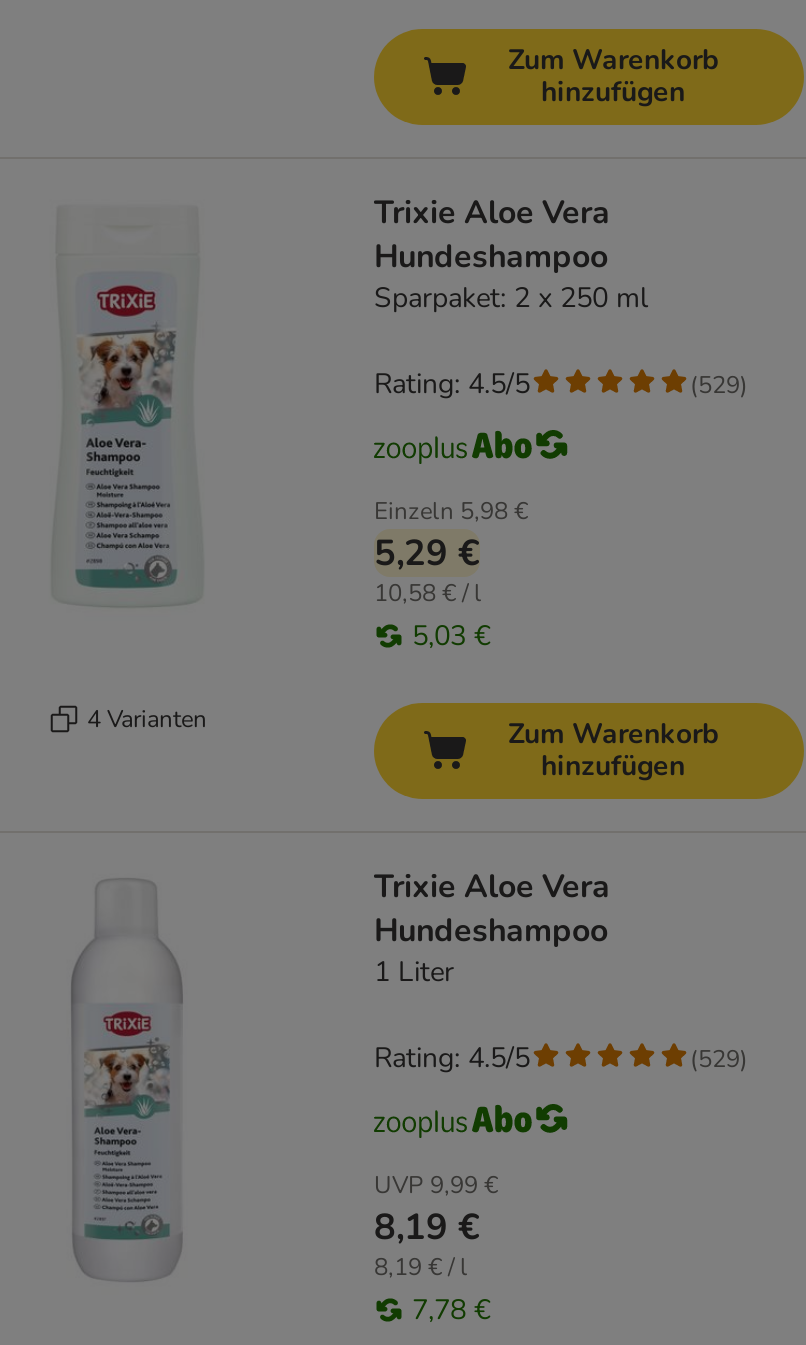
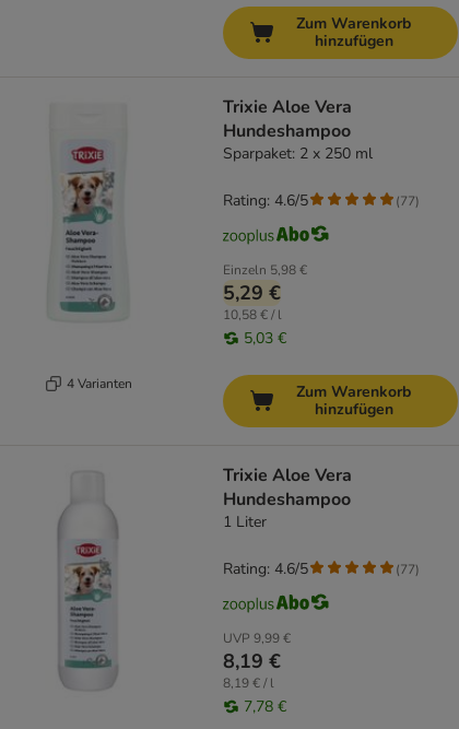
- Rating: 4.5/5
+ Rating: 4.6/5

- (529)
+ (77)

- Rating: 4.5/5
+ Rating: 4.6/5

- (529)
+ (77)
